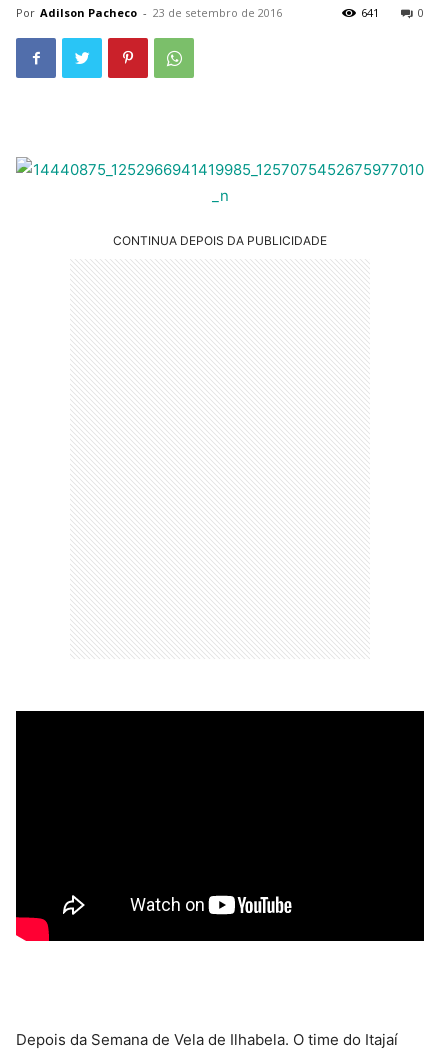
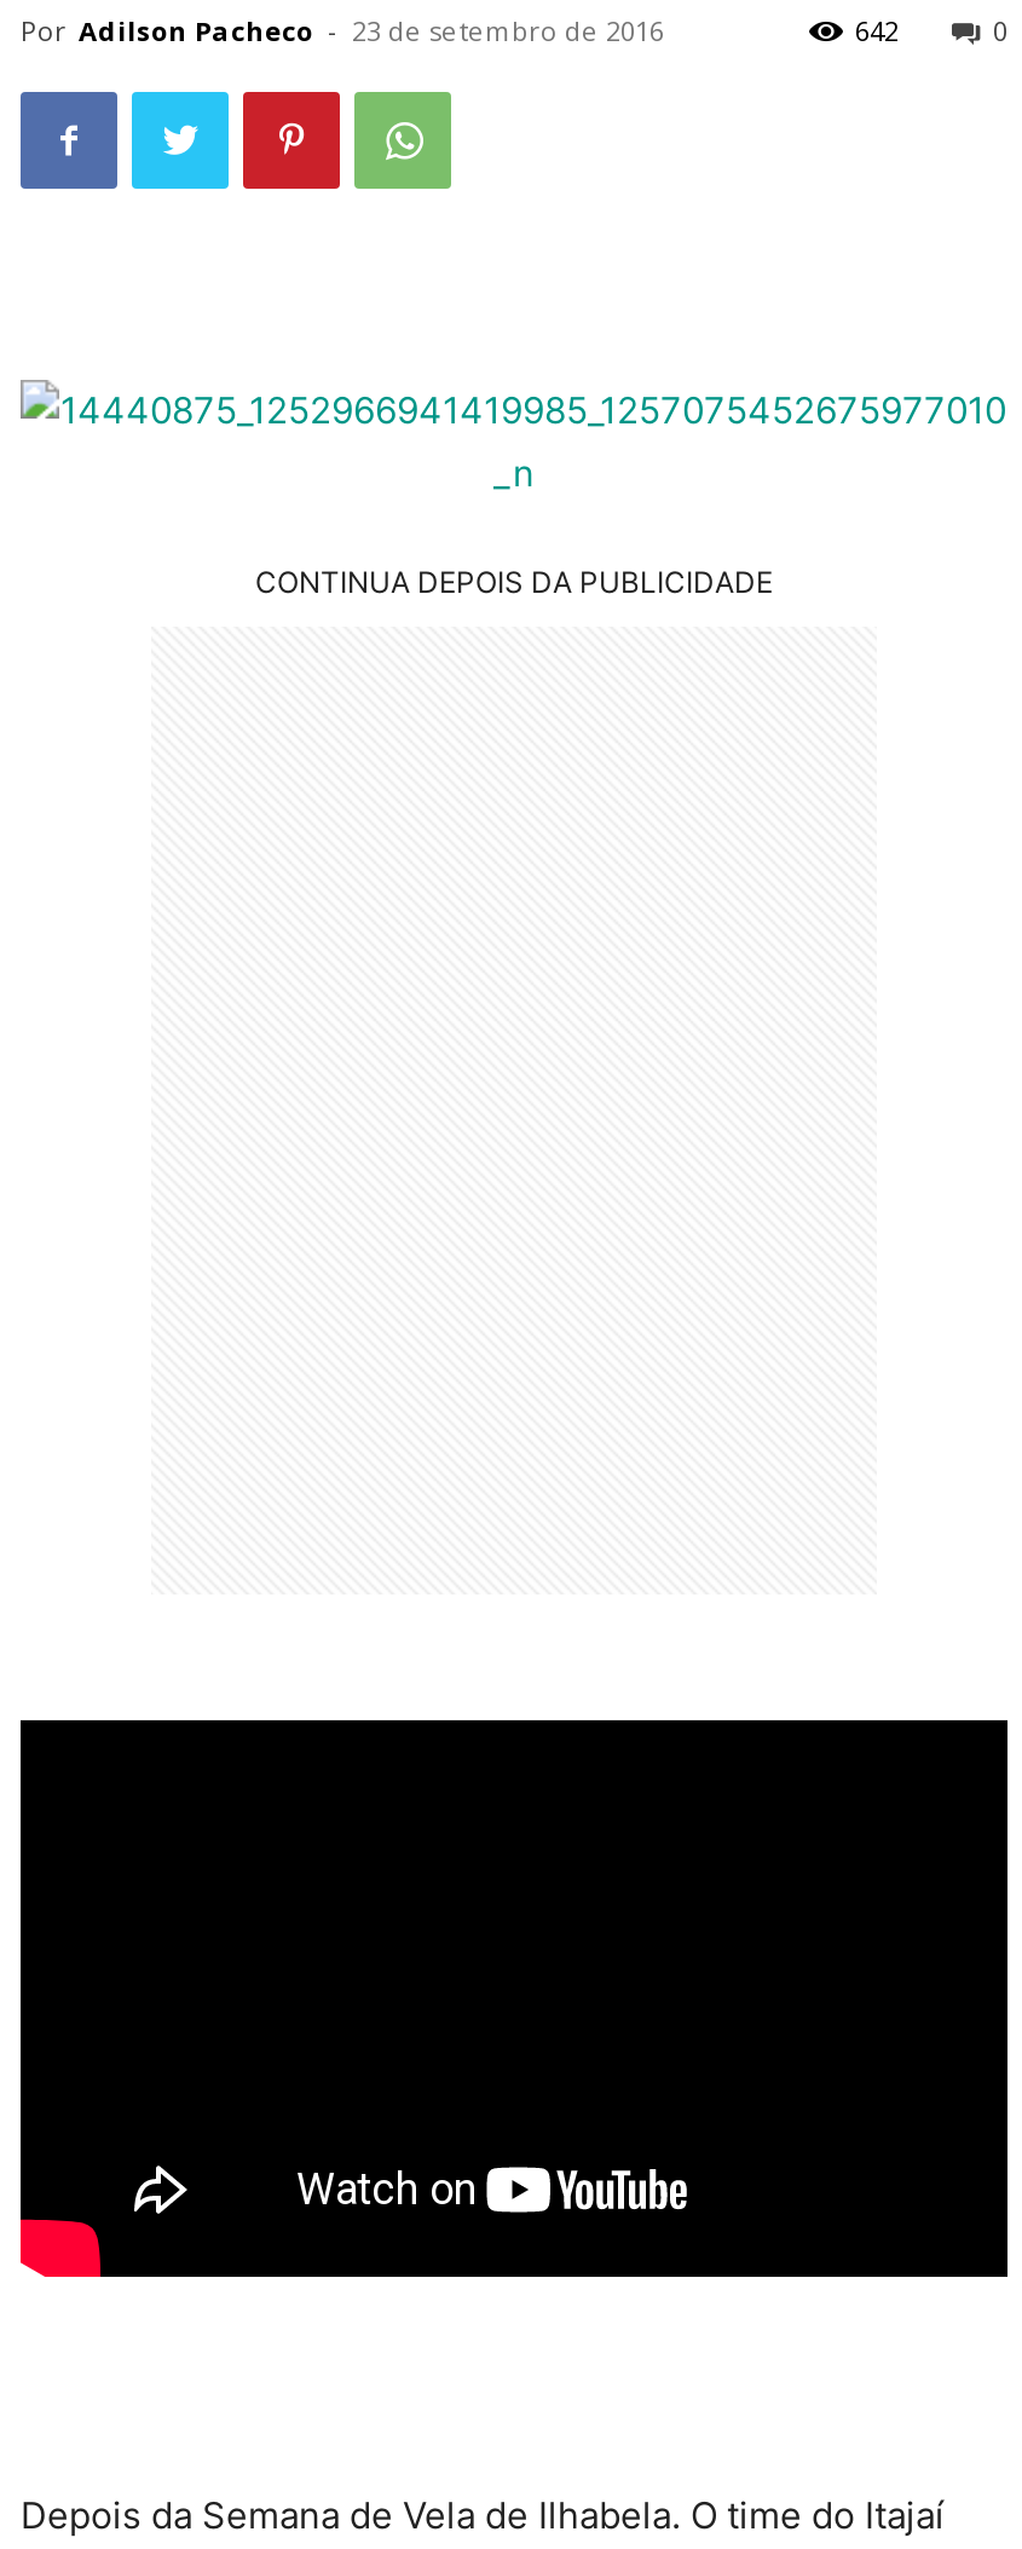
- 641
+ 642
